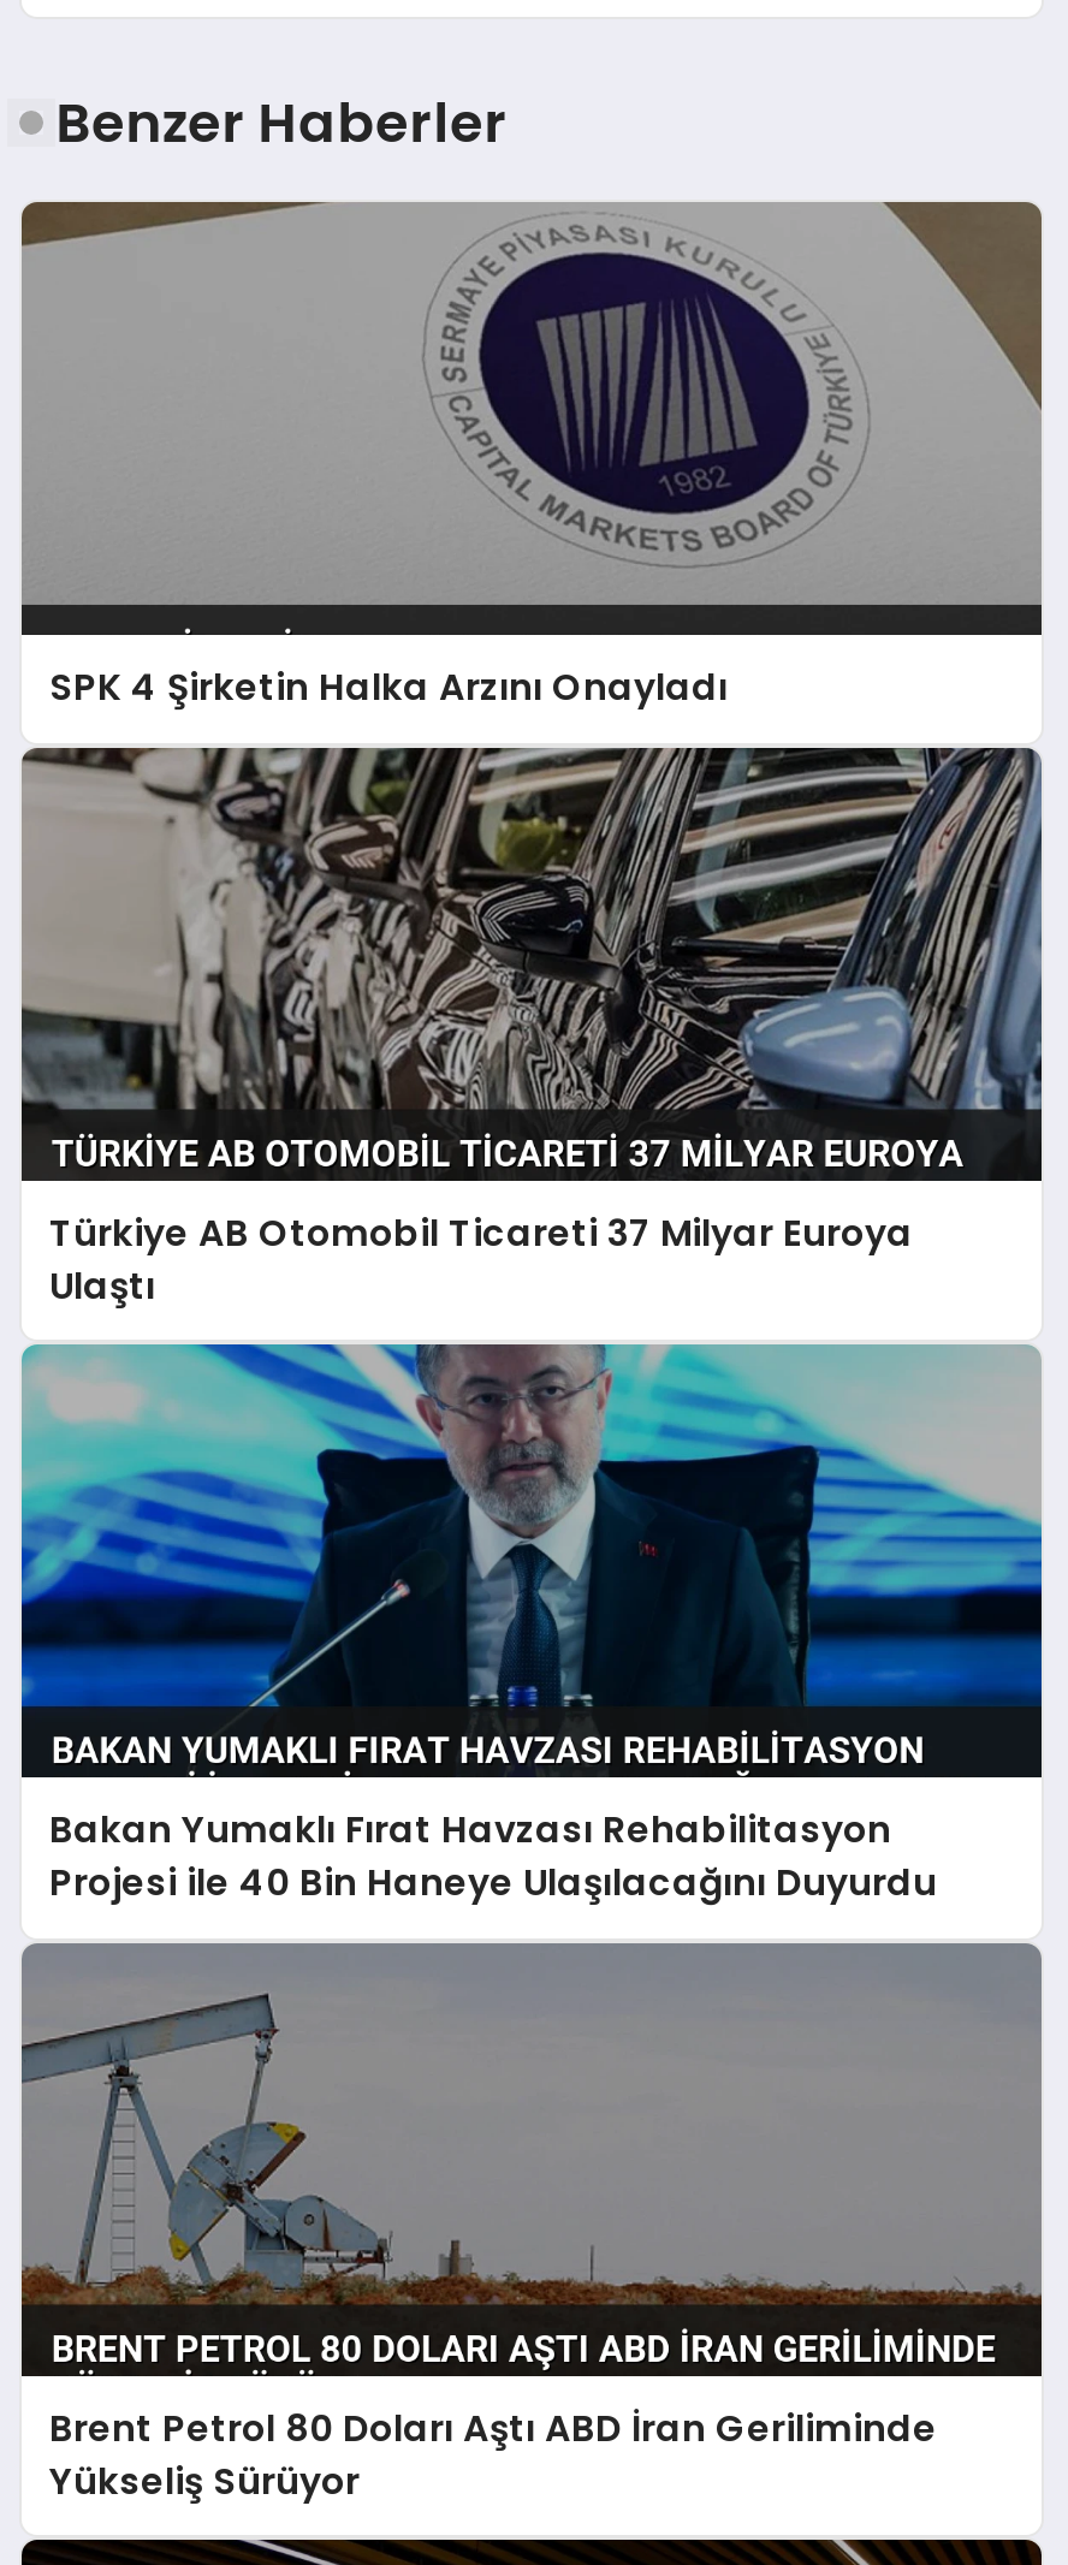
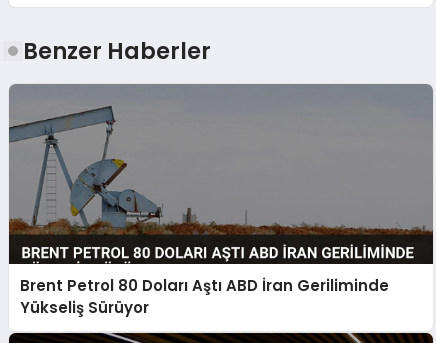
- [image]
- SPK 4 Şirketin Halka Arzını Onayladı

- [image]
- Türkiye AB Otomobil Ticareti 37 Milyar Euroya
- Ulaştı

- [image]
- Bakan Yumaklı Fırat Havzası Rehabilitasyon
- Projesi ile 40 Bin Haneye Ulaşılacağını Duyurdu
